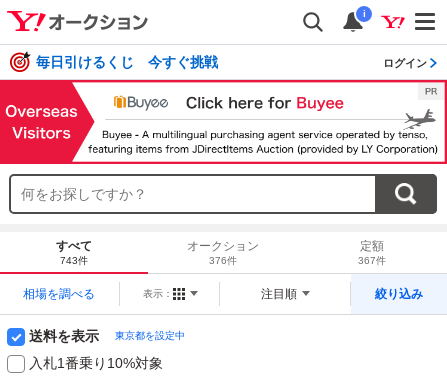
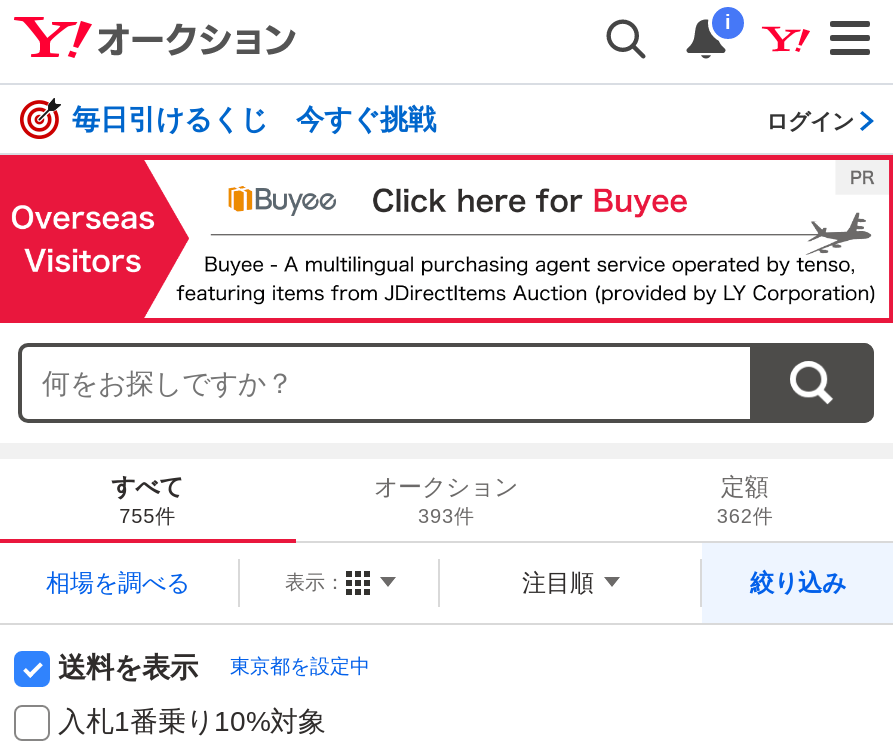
- 743件
+ 755件

- 376件
+ 393件

- 367件
+ 362件
